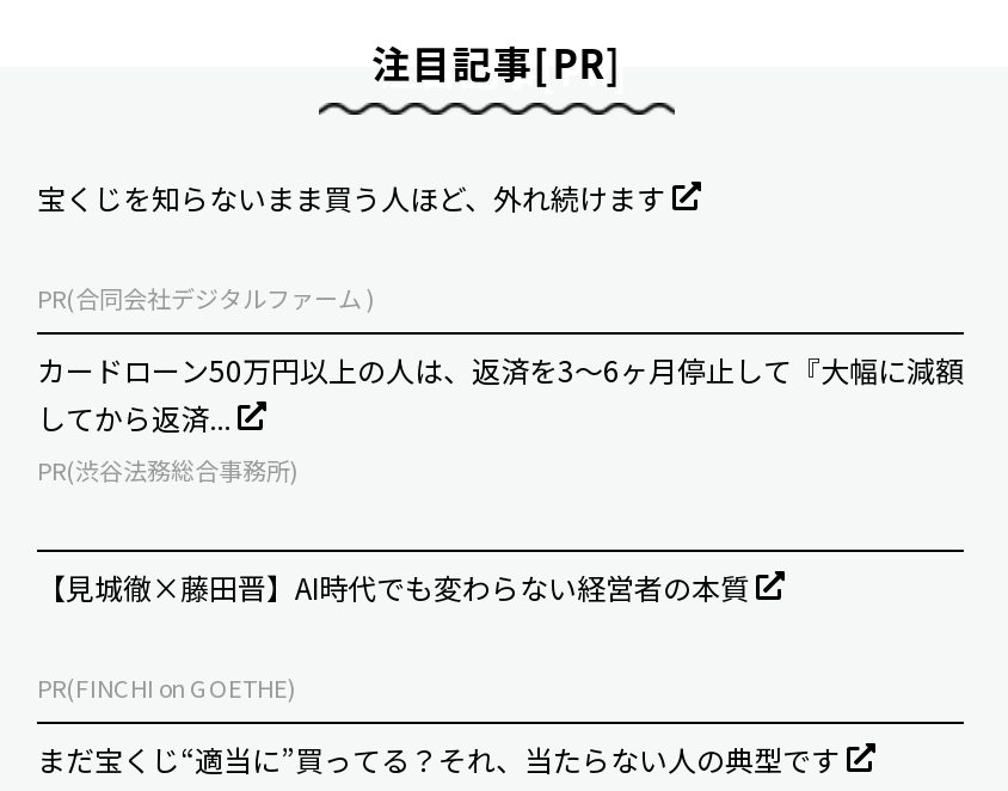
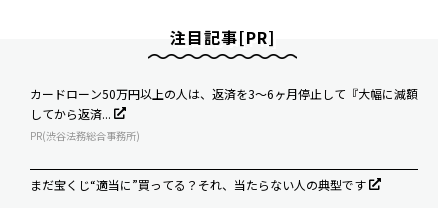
- 宝くじを知らないまま買う人ほど、外れ続けます
- PR(合同会社デジタルファーム )

- 【見城徹×藤田晋】AI時代でも変わらない経営者の本質
- PR(FINCHI on GOETHE)
